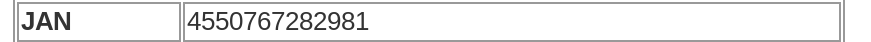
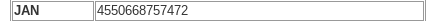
- 4550767282981
+ 4550668757472
